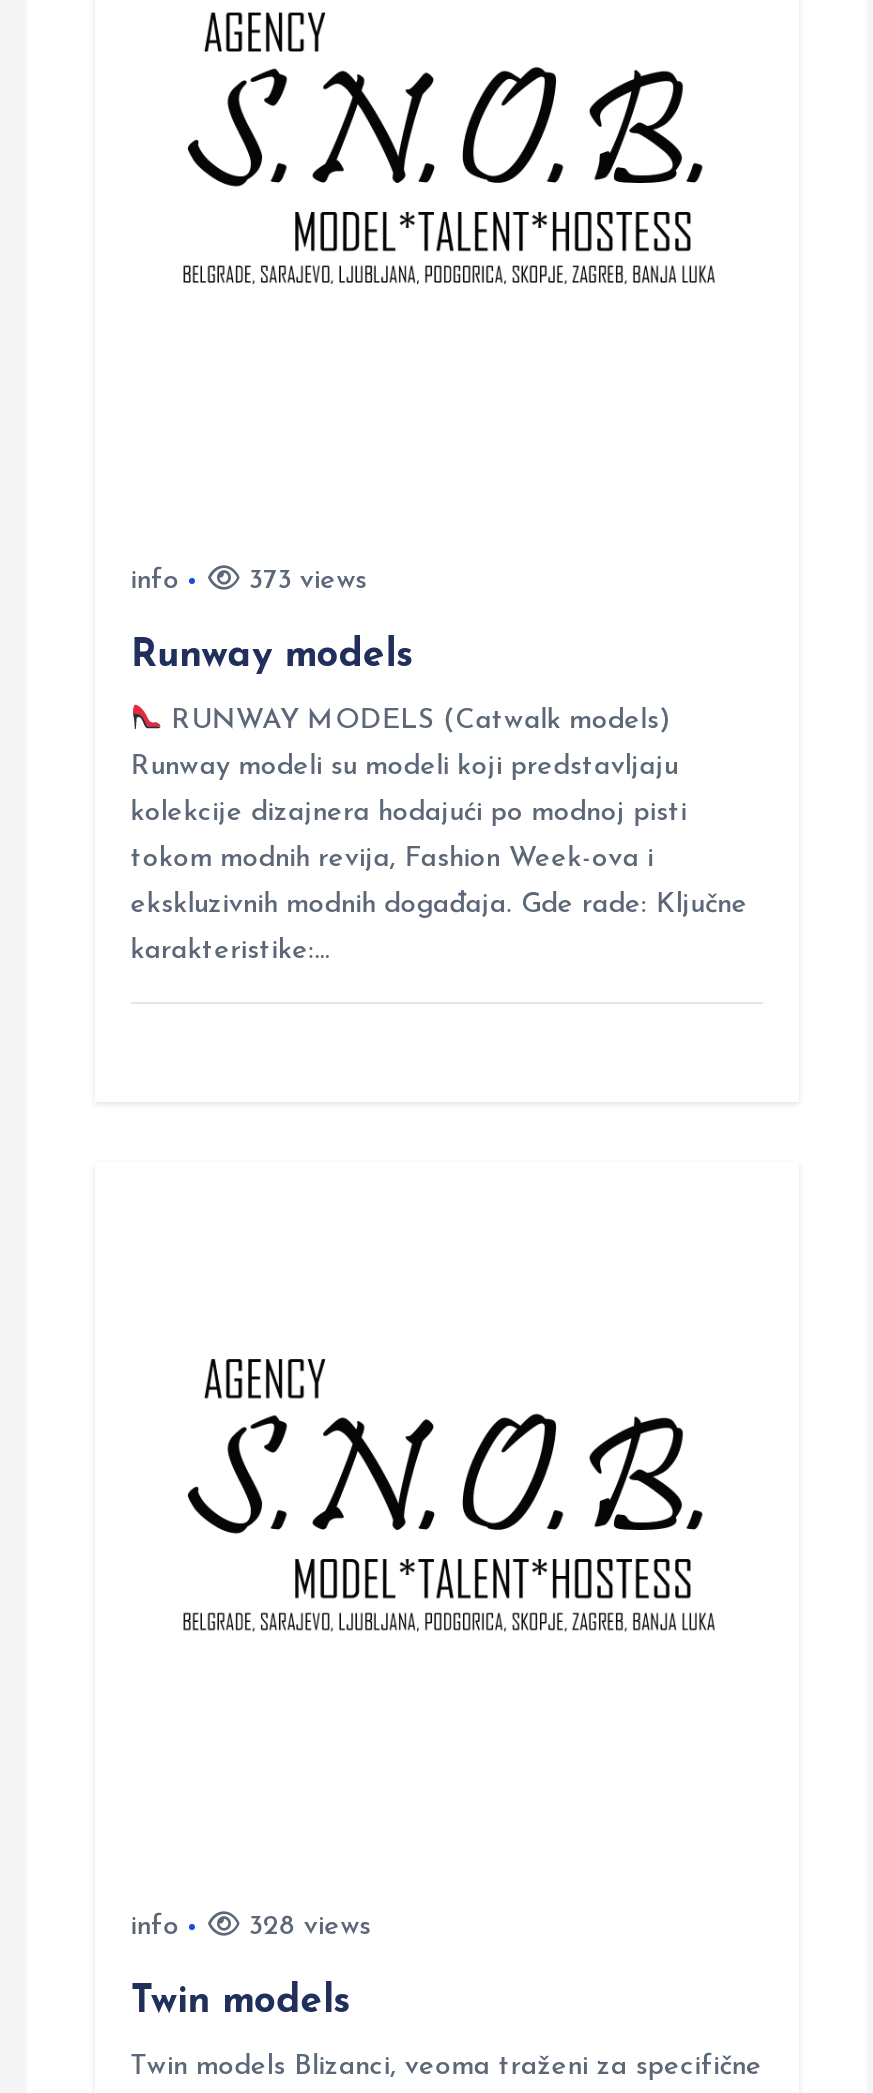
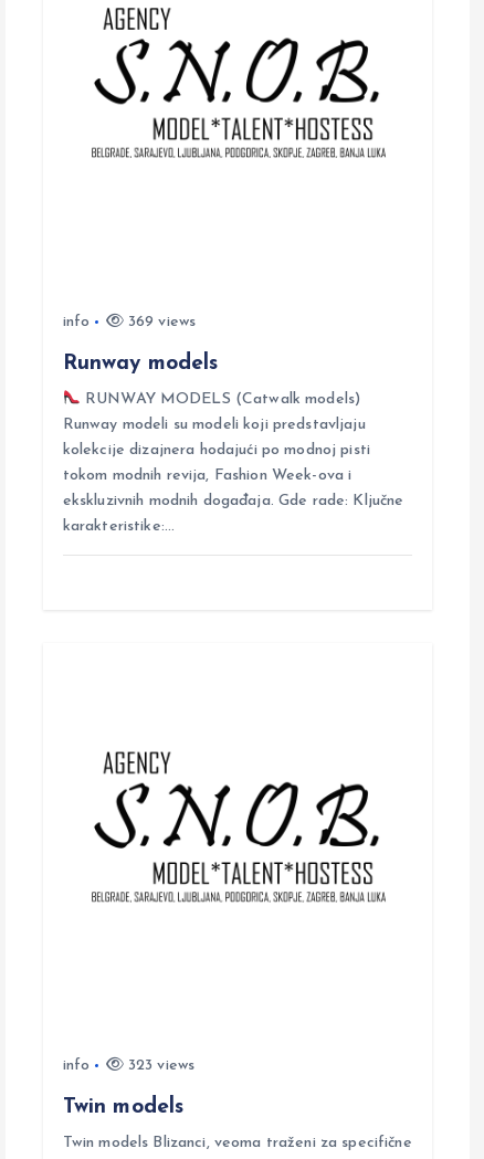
- 373 views
+ 369 views

- 328 views
+ 323 views
